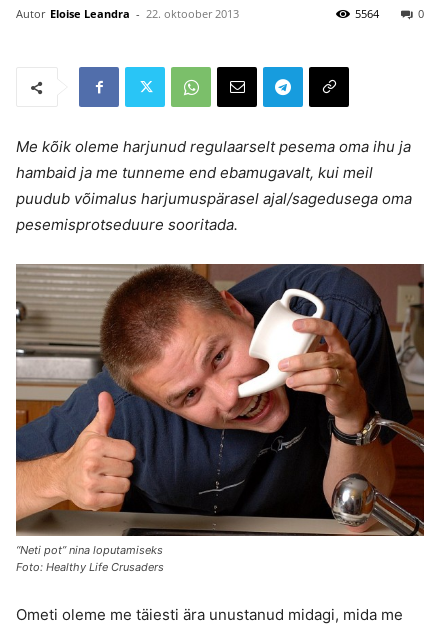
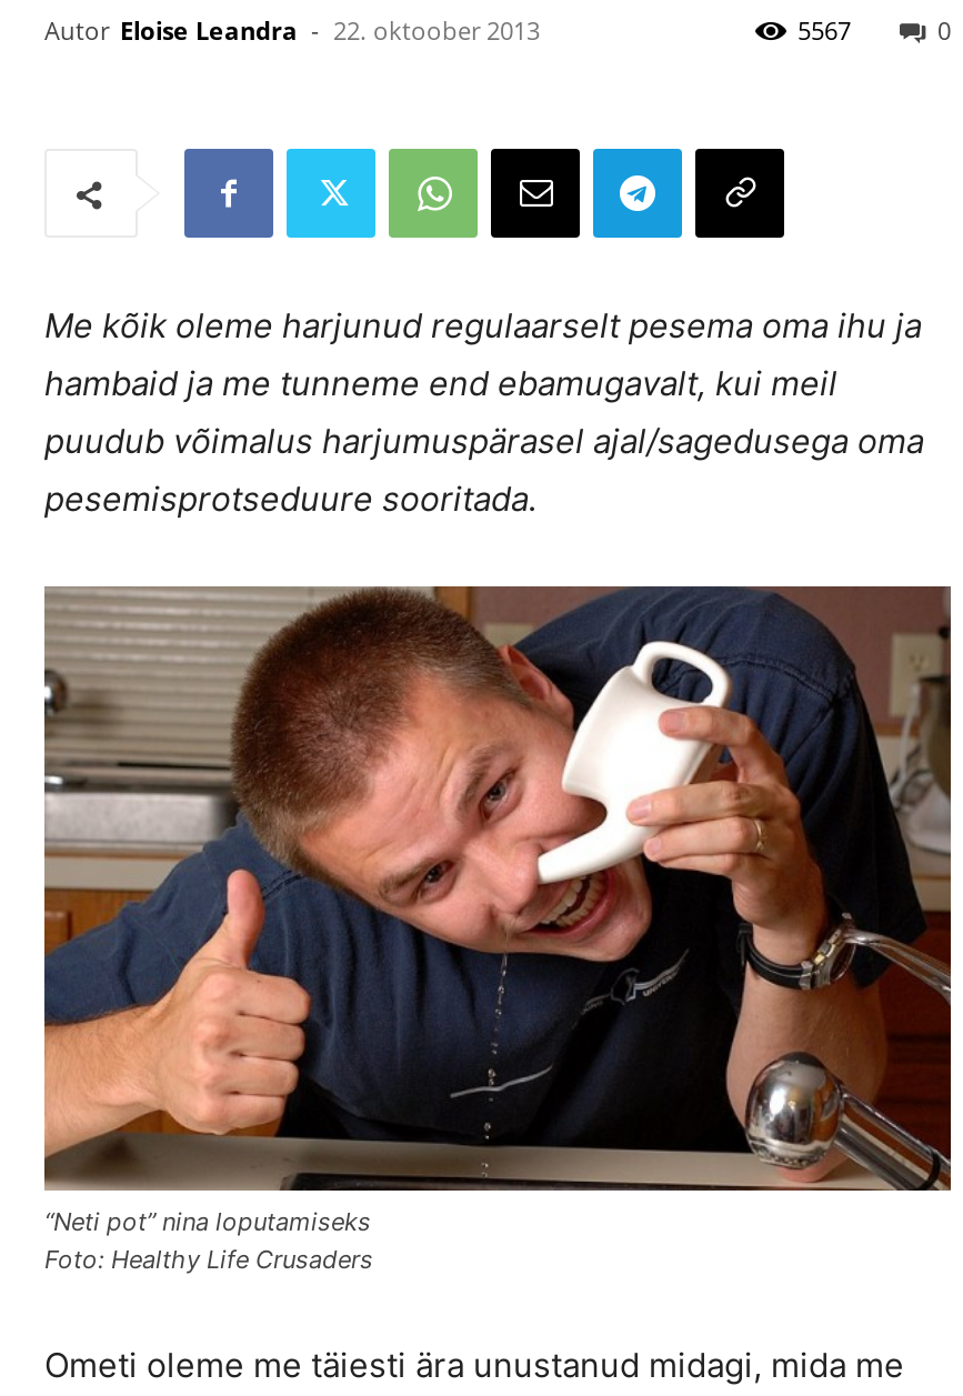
- 5564
+ 5567
